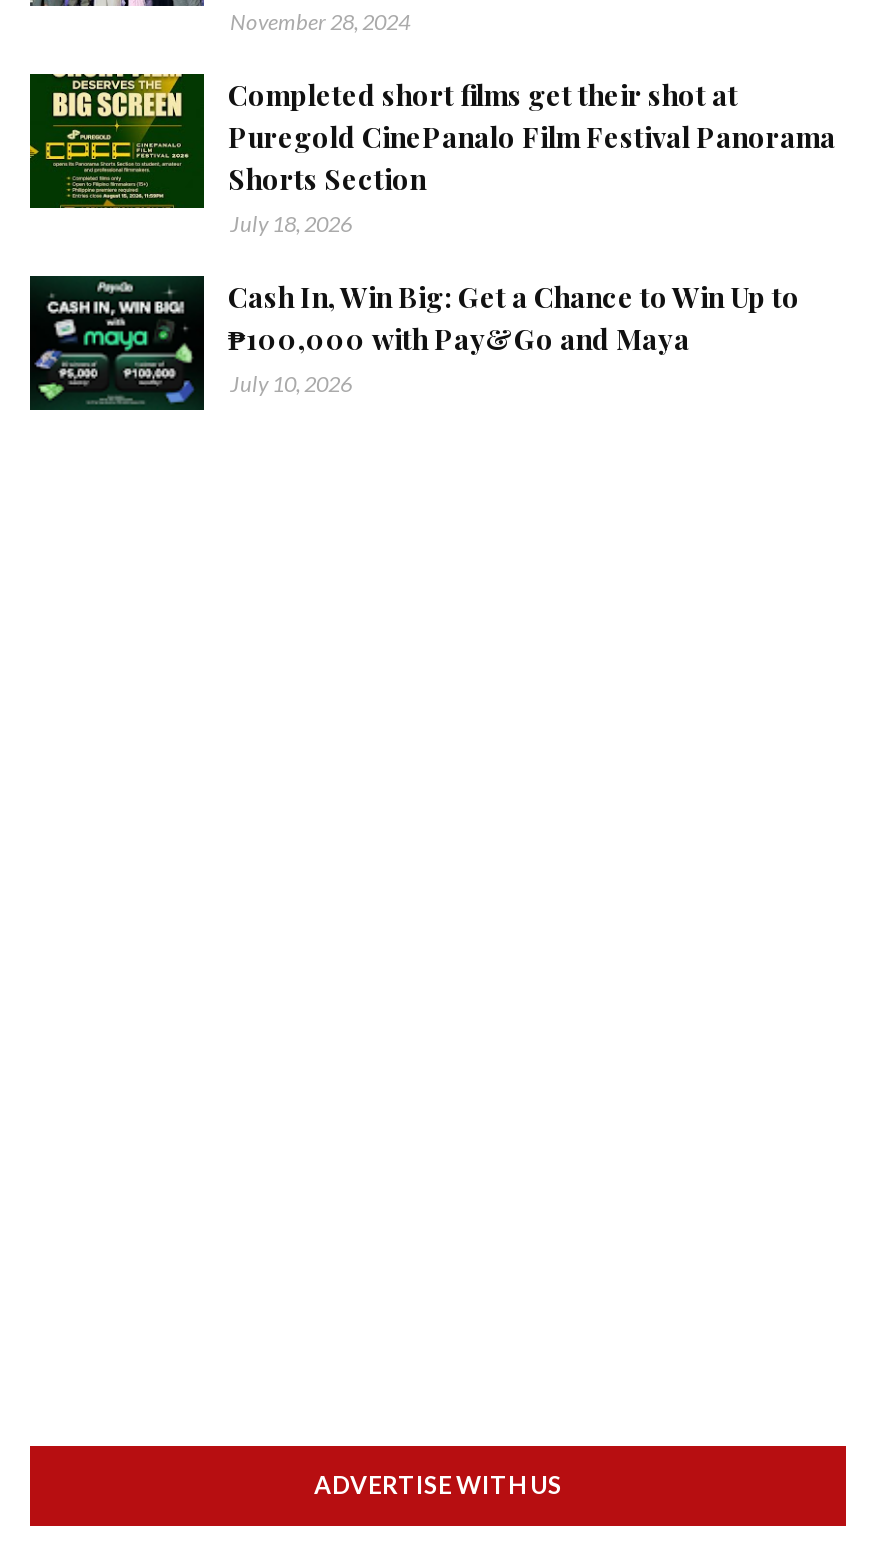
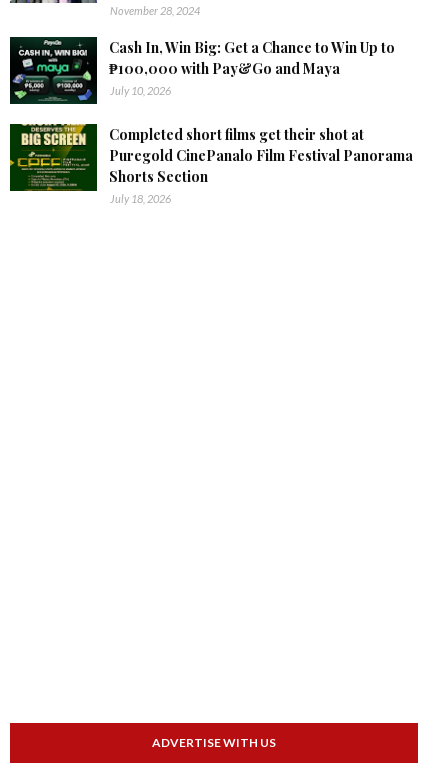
moved down: [image] | Completed short films get their shot at | Puregold CinePanalo Film Festival Panorama | Shorts Section | July 18, 2026

moved up: [image] | Cash In, Win Big: Get a Chance to Win Up to | ₱100,000 with Pay&Go and Maya | July 10, 2026
